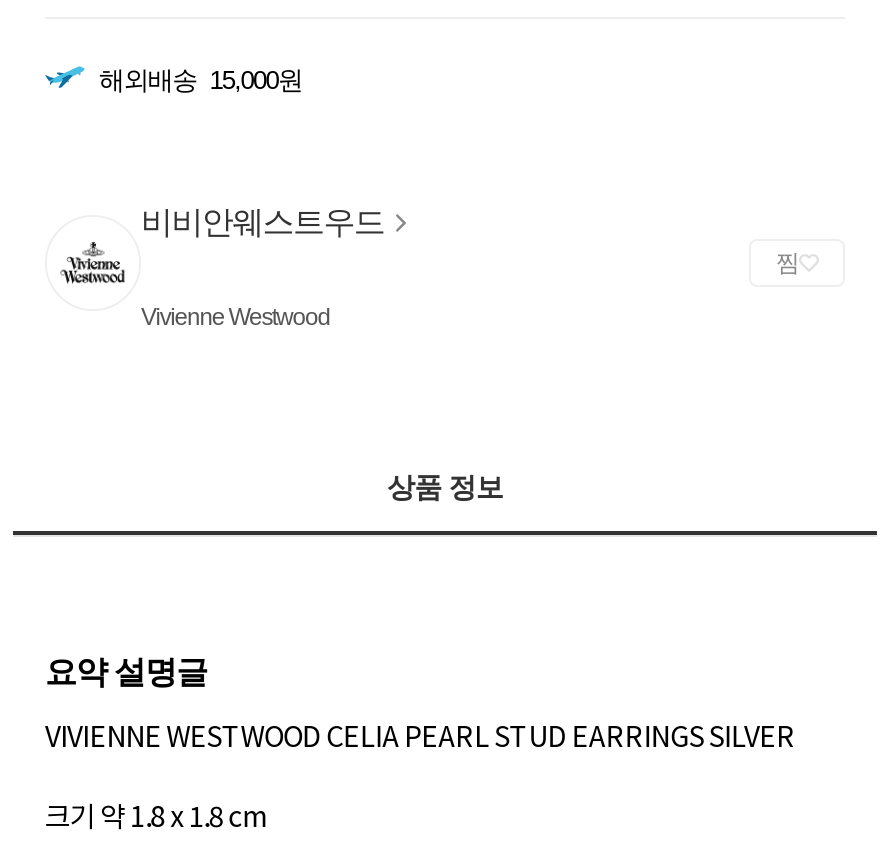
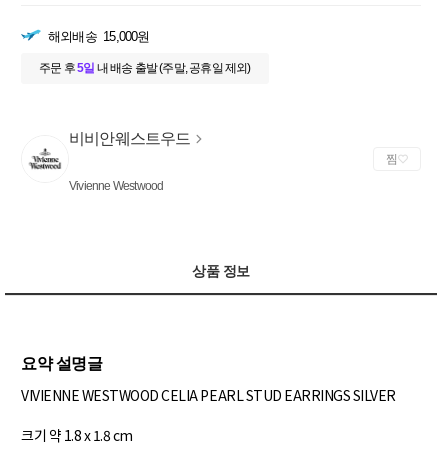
+ 주문 후 5일 내 배송 출발 (주말, 공휴일 제외)
